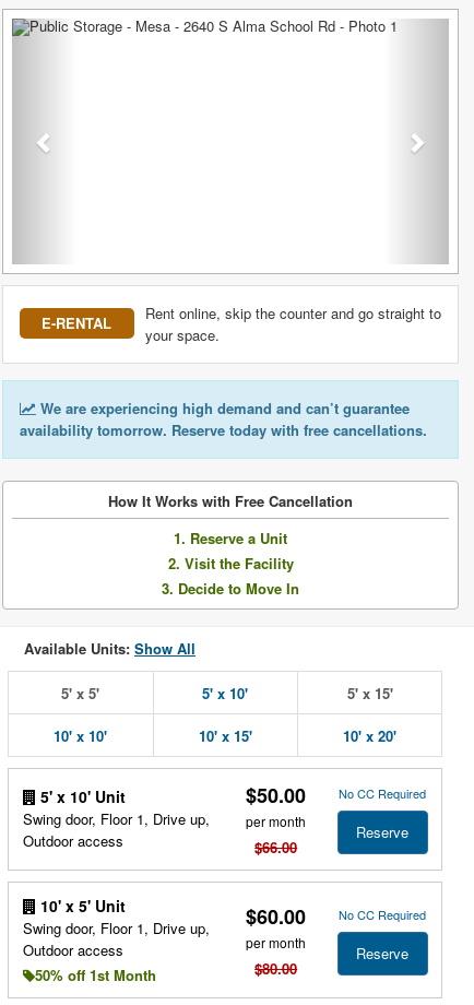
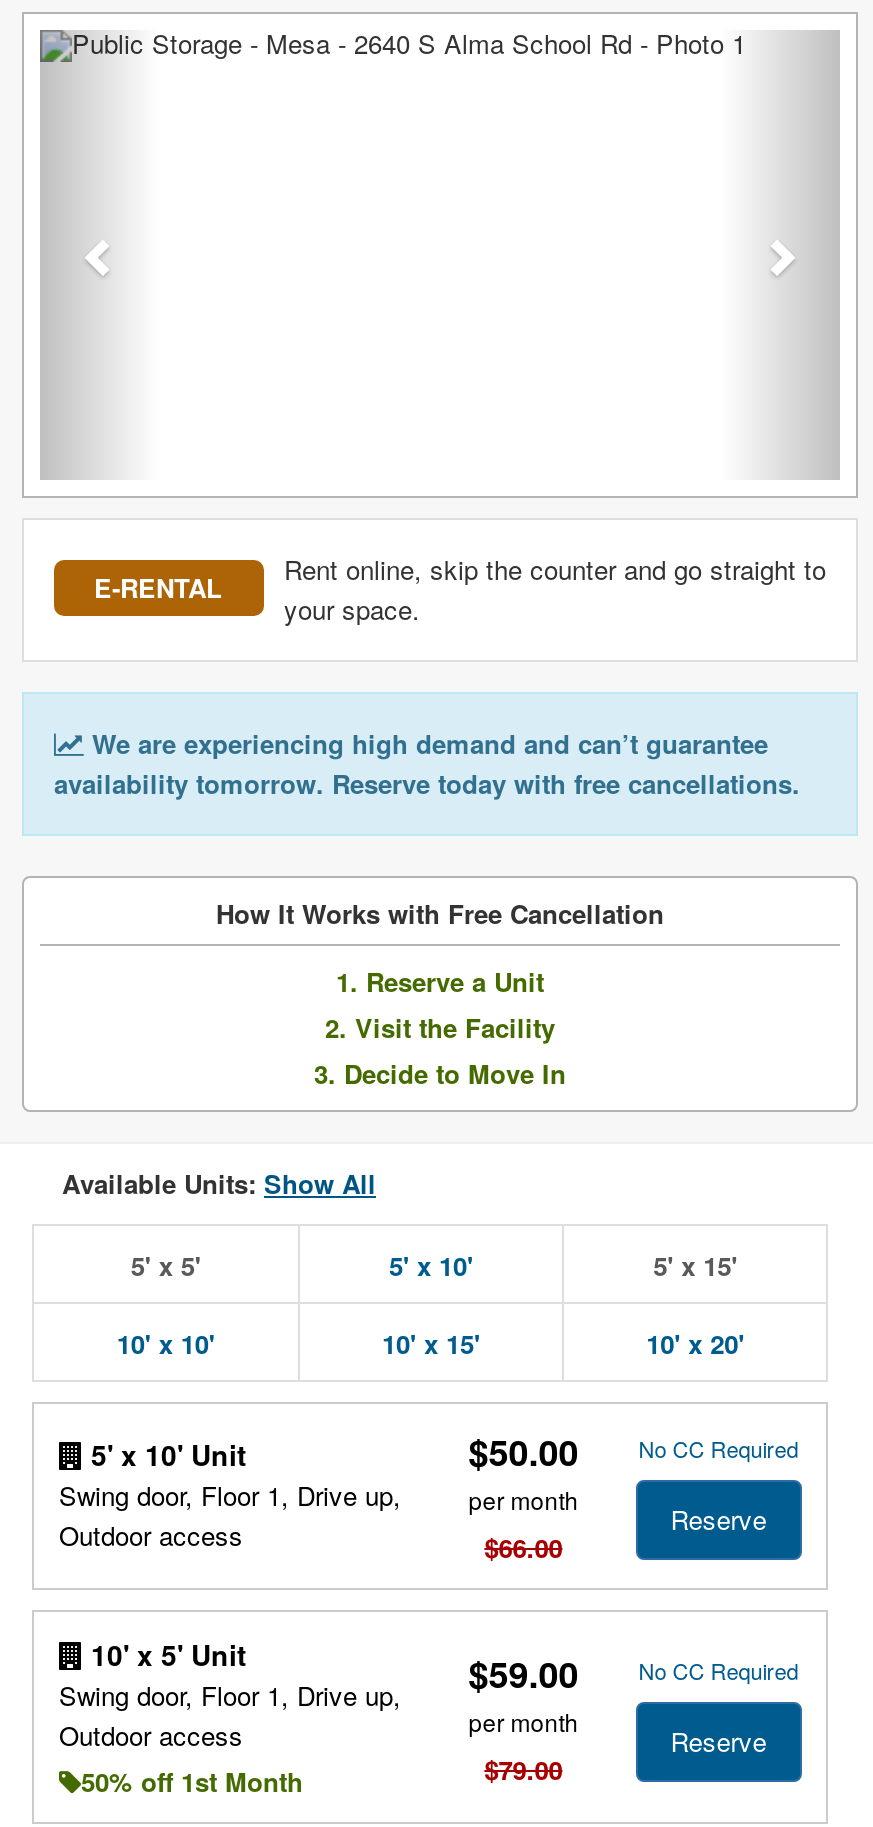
- Swing door, Floor 1, Drive up, $60.00 No CC Required
+ Swing door, Floor 1, Drive up, $59.00 No CC Required

- $80.00
+ $79.00
